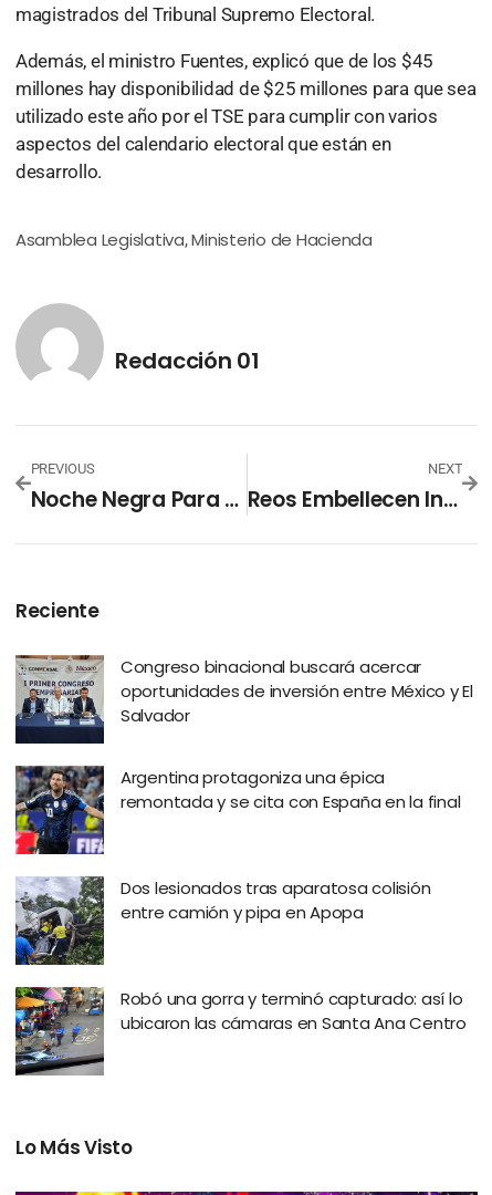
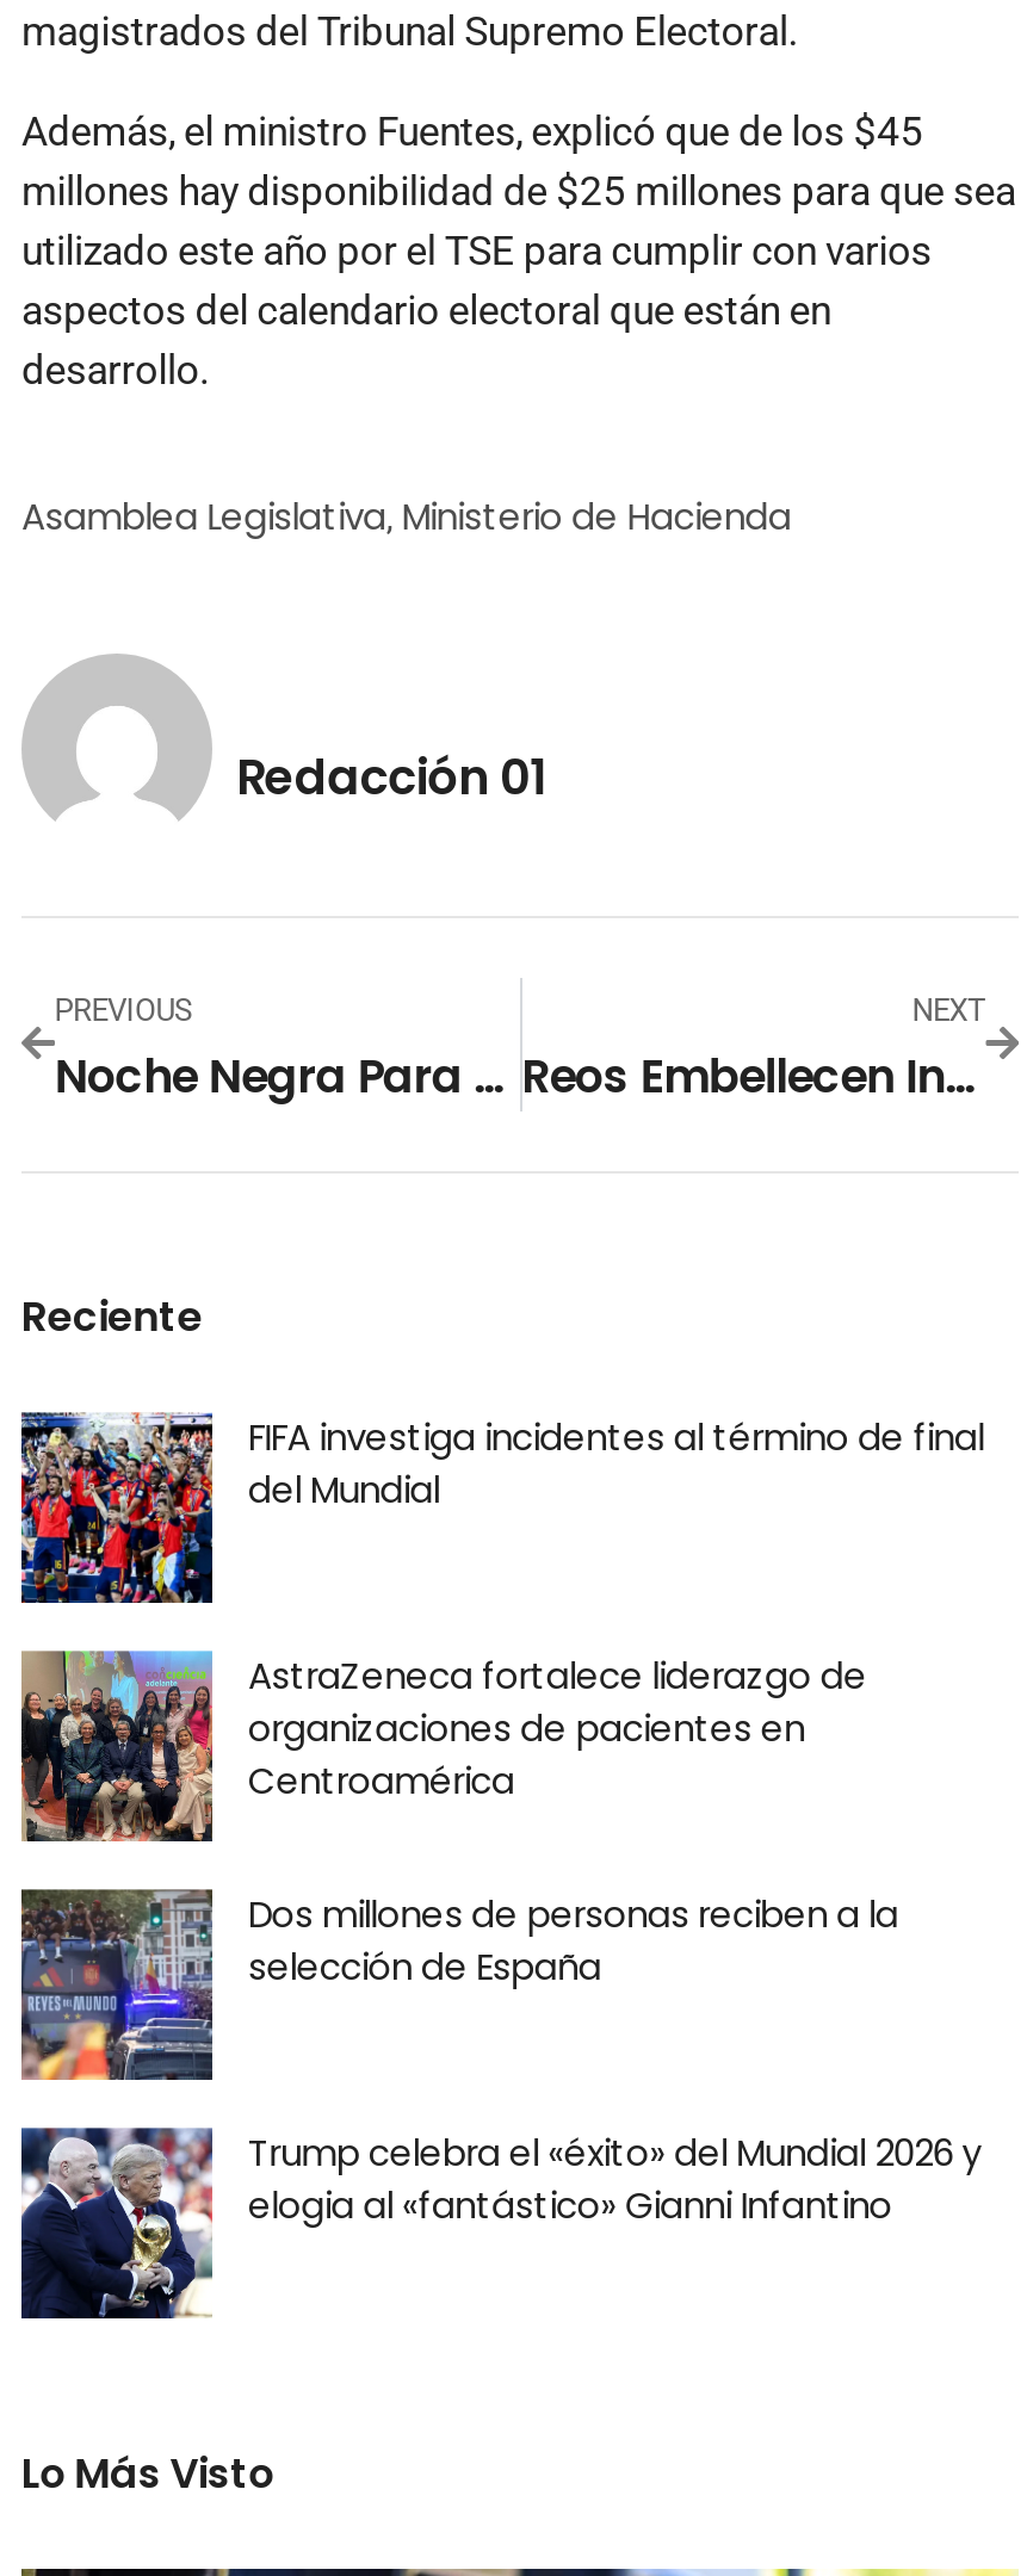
- [image]
- Congreso binacional buscará acercar
- oportunidades de inversión entre México y El
- Salvador
+ [image]
+ FIFA investiga incidentes al término de final
+ del Mundial

- [image]
- Argentina protagoniza una épica
- remontada y se cita con España en la final
+ [image]
+ AstraZeneca fortalece liderazgo de
+ organizaciones de pacientes en
+ Centroamérica

- [image]
- Dos lesionados tras aparatosa colisión
- entre camión y pipa en Apopa
+ [image]
+ Dos millones de personas reciben a la
+ selección de España

- [image]
- Robó una gorra y terminó capturado: así lo
- ubicaron las cámaras en Santa Ana Centro
+ [image]
+ Trump celebra el «éxito» del Mundial 2026 y
+ elogia al «fantástico» Gianni Infantino
